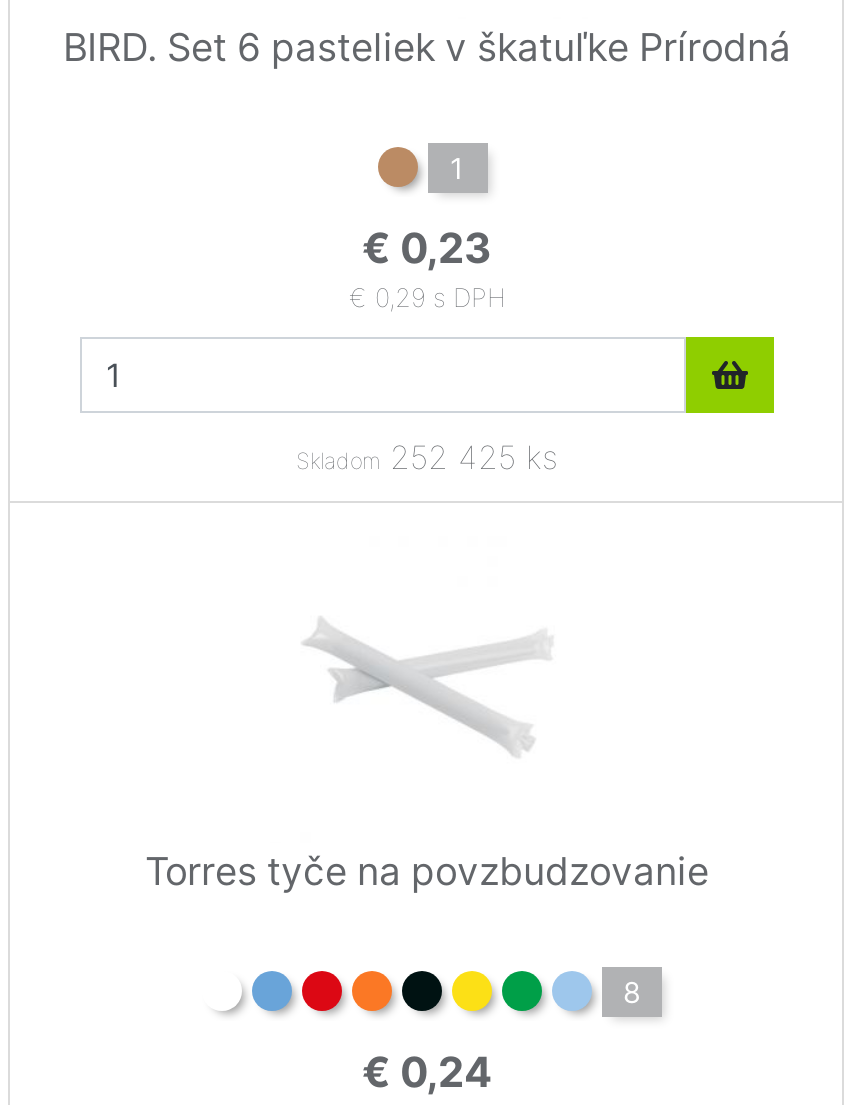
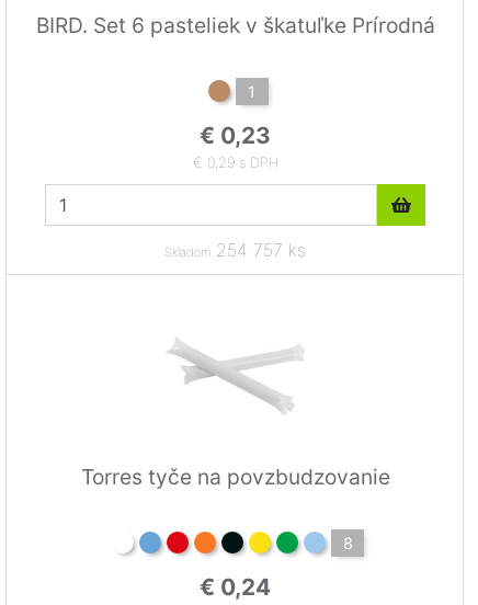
- Skladom 252 425 ks
+ Skladom 254 757 ks
